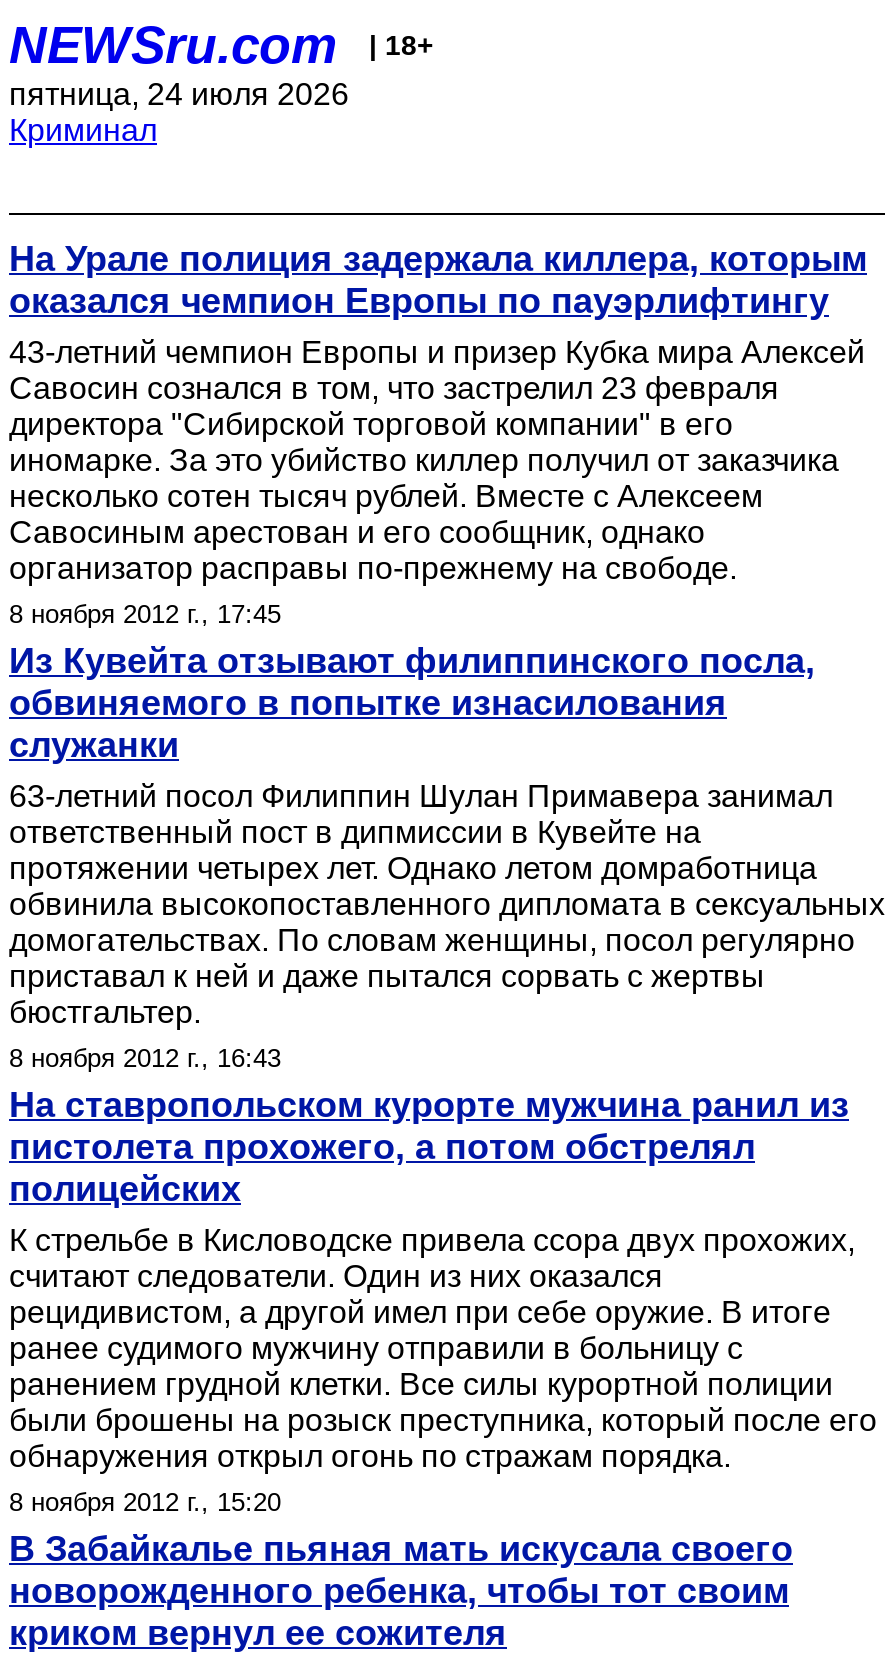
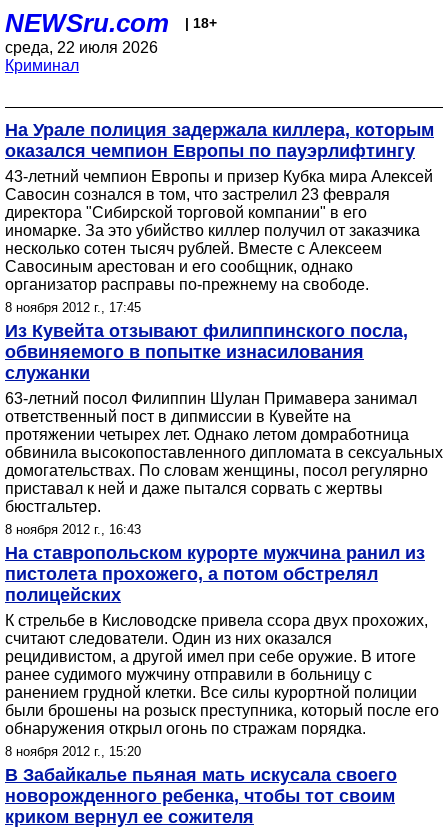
- пятница, 24 июля 2026
+ среда, 22 июля 2026
